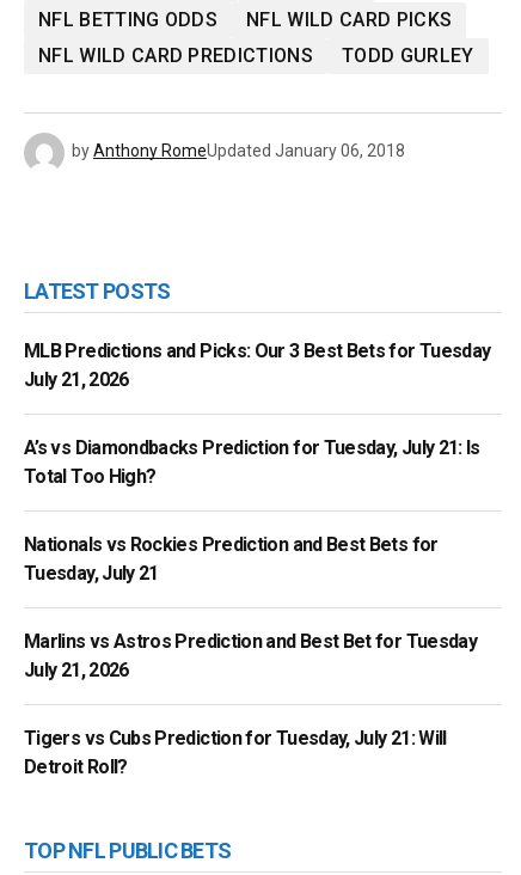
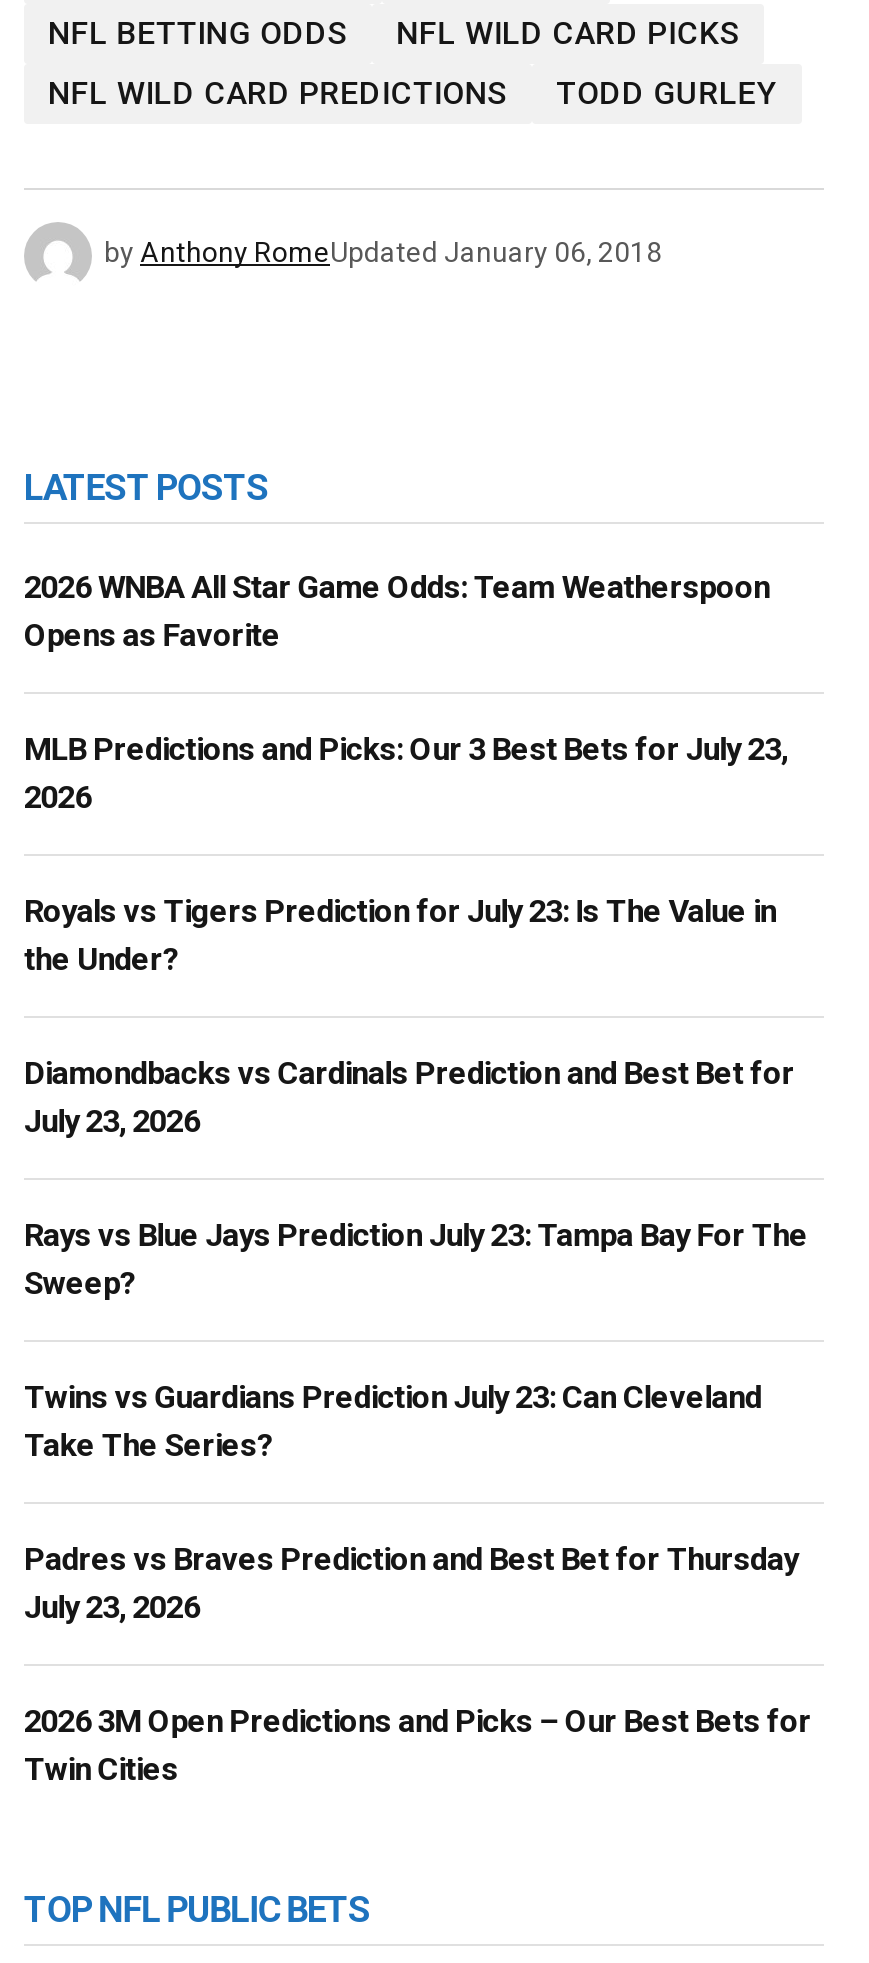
- MLB Predictions and Picks: Our 3 Best Bets for Tuesday
- July 21, 2026
- A’s vs Diamondbacks Prediction for Tuesday, July 21: Is
- Total Too High?
- Nationals vs Rockies Prediction and Best Bets for
- Tuesday, July 21
- Marlins vs Astros Prediction and Best Bet for Tuesday
- July 21, 2026
- Tigers vs Cubs Prediction for Tuesday, July 21: Will
- Detroit Roll?
+ 2026 WNBA All Star Game Odds: Team Weatherspoon
+ Opens as Favorite
+ MLB Predictions and Picks: Our 3 Best Bets for July 23,
+ 2026
+ Royals vs Tigers Prediction for July 23: Is The Value in
+ the Under?
+ Diamondbacks vs Cardinals Prediction and Best Bet for
+ July 23, 2026
+ Rays vs Blue Jays Prediction July 23: Tampa Bay For The
+ Sweep?
+ Twins vs Guardians Prediction July 23: Can Cleveland
+ Take The Series?
+ Padres vs Braves Prediction and Best Bet for Thursday
+ July 23, 2026
+ 2026 3M Open Predictions and Picks – Our Best Bets for
+ Twin Cities
